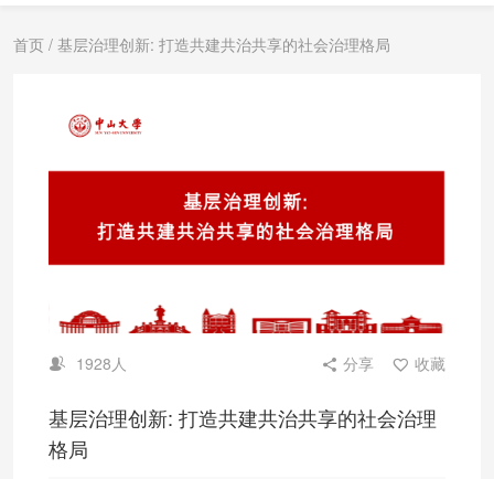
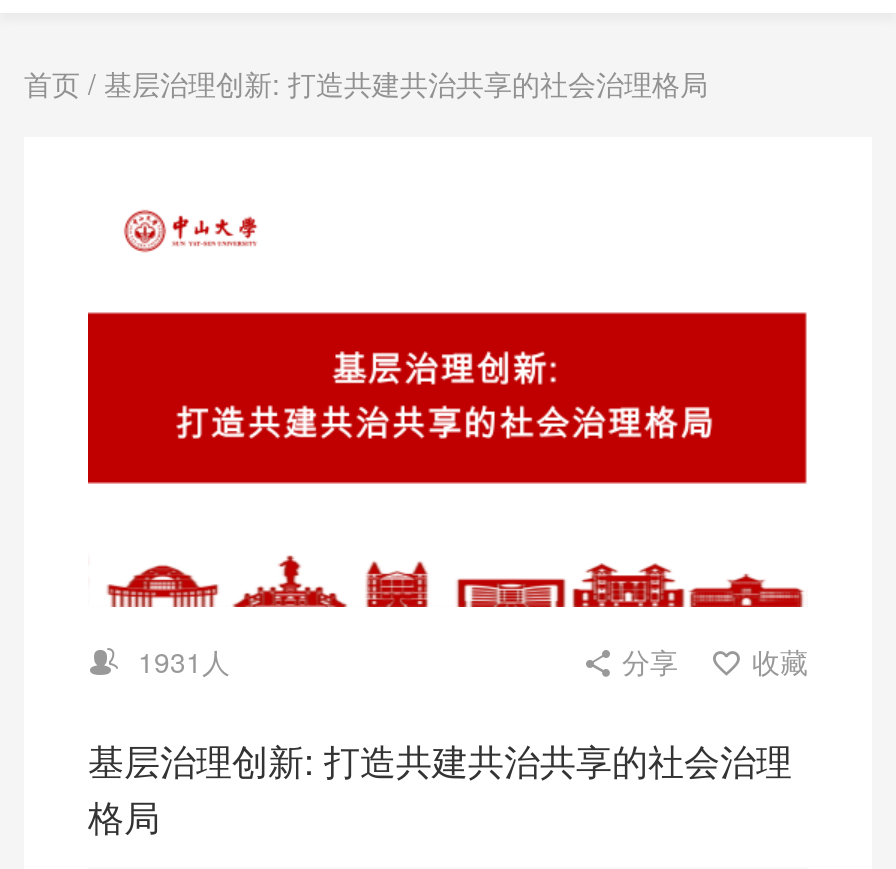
- 1928人
+ 1931人
